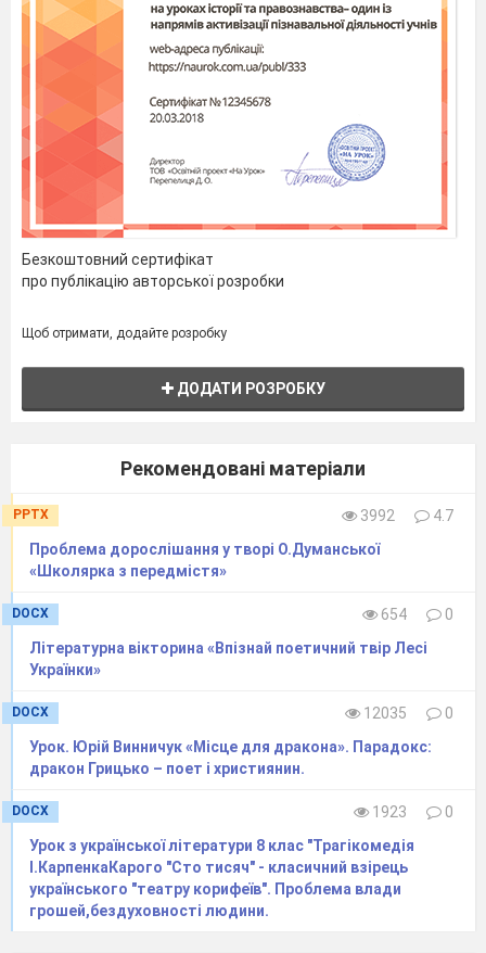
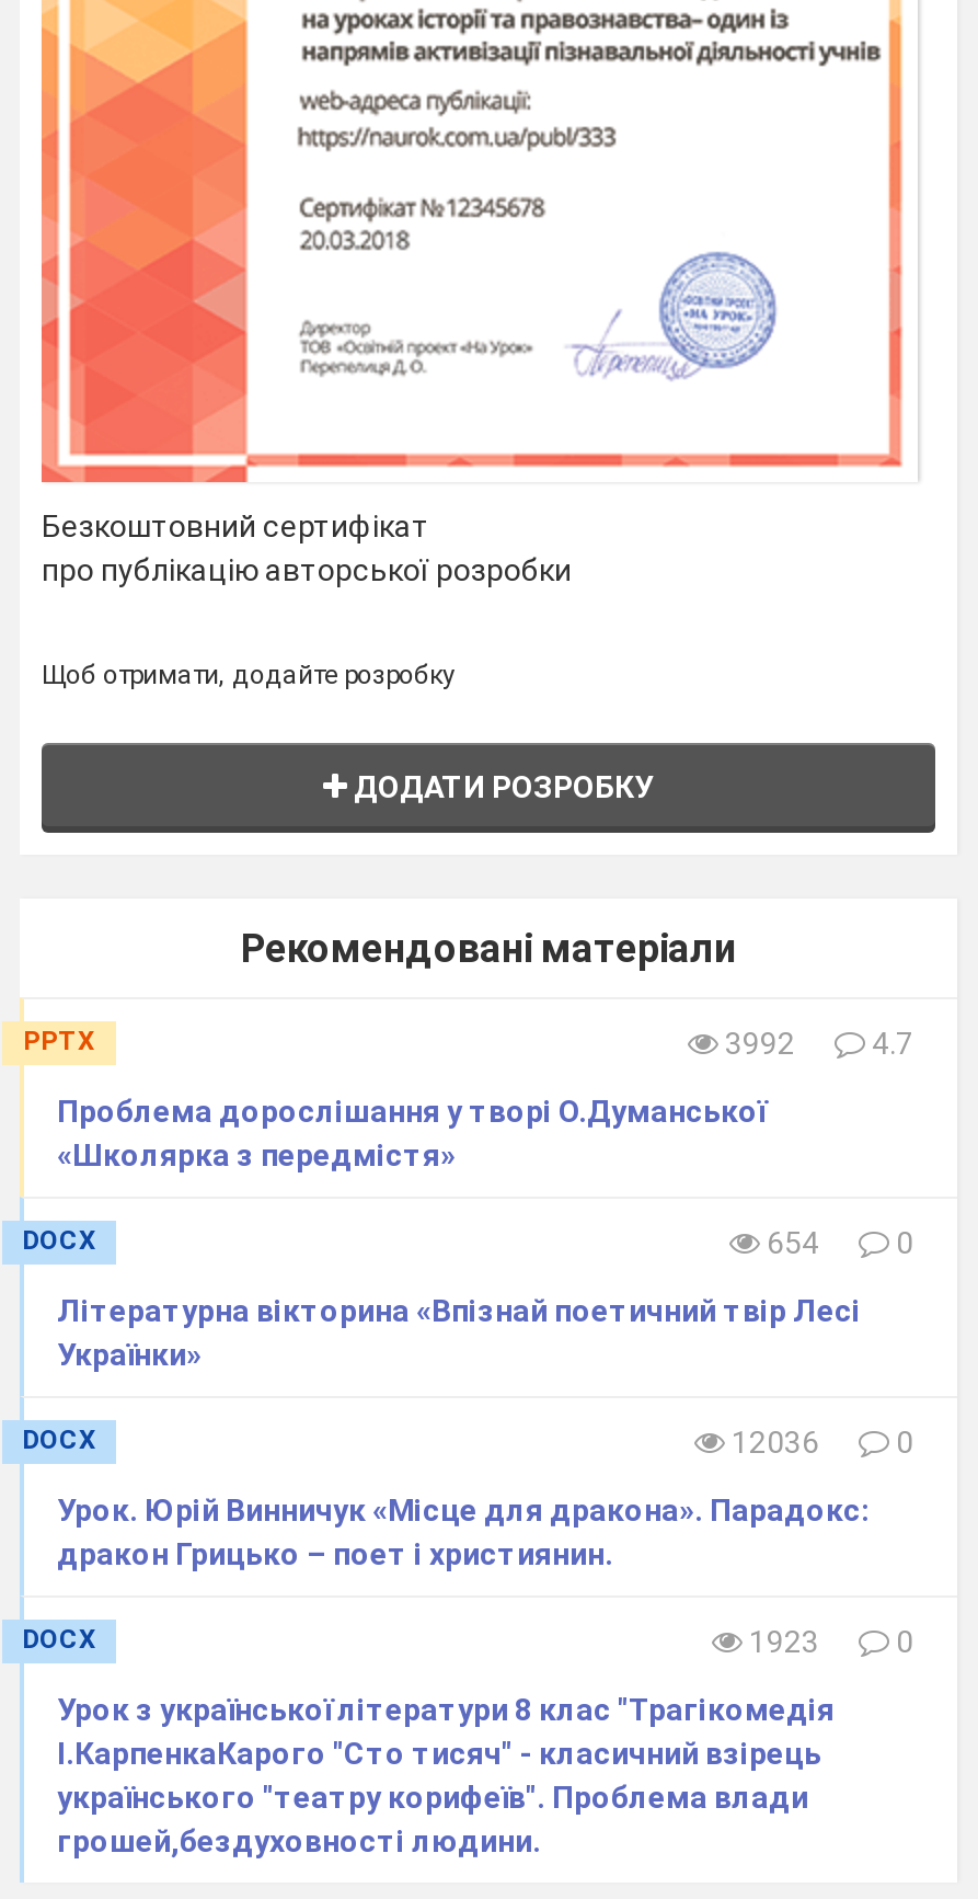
- 12035 0
+ 12036 0
